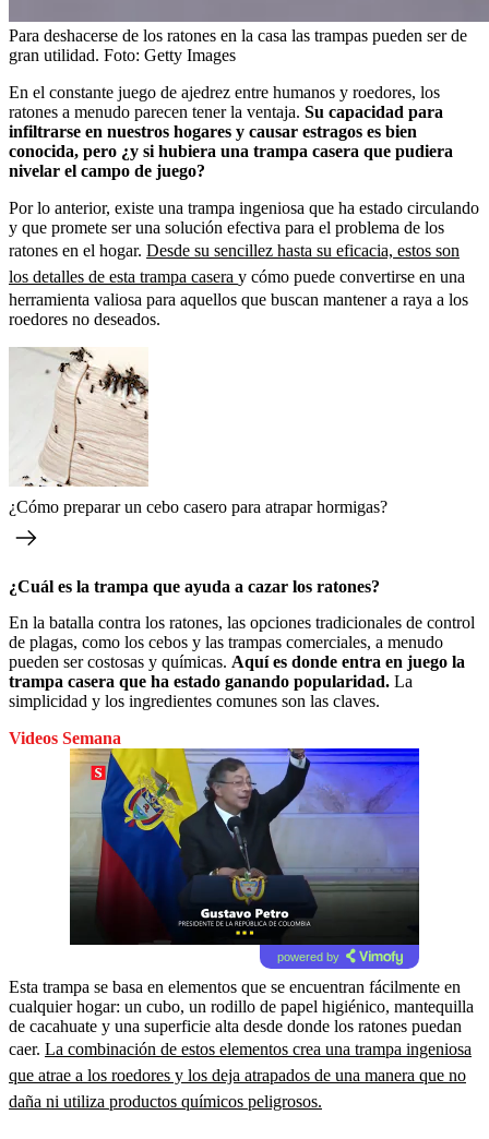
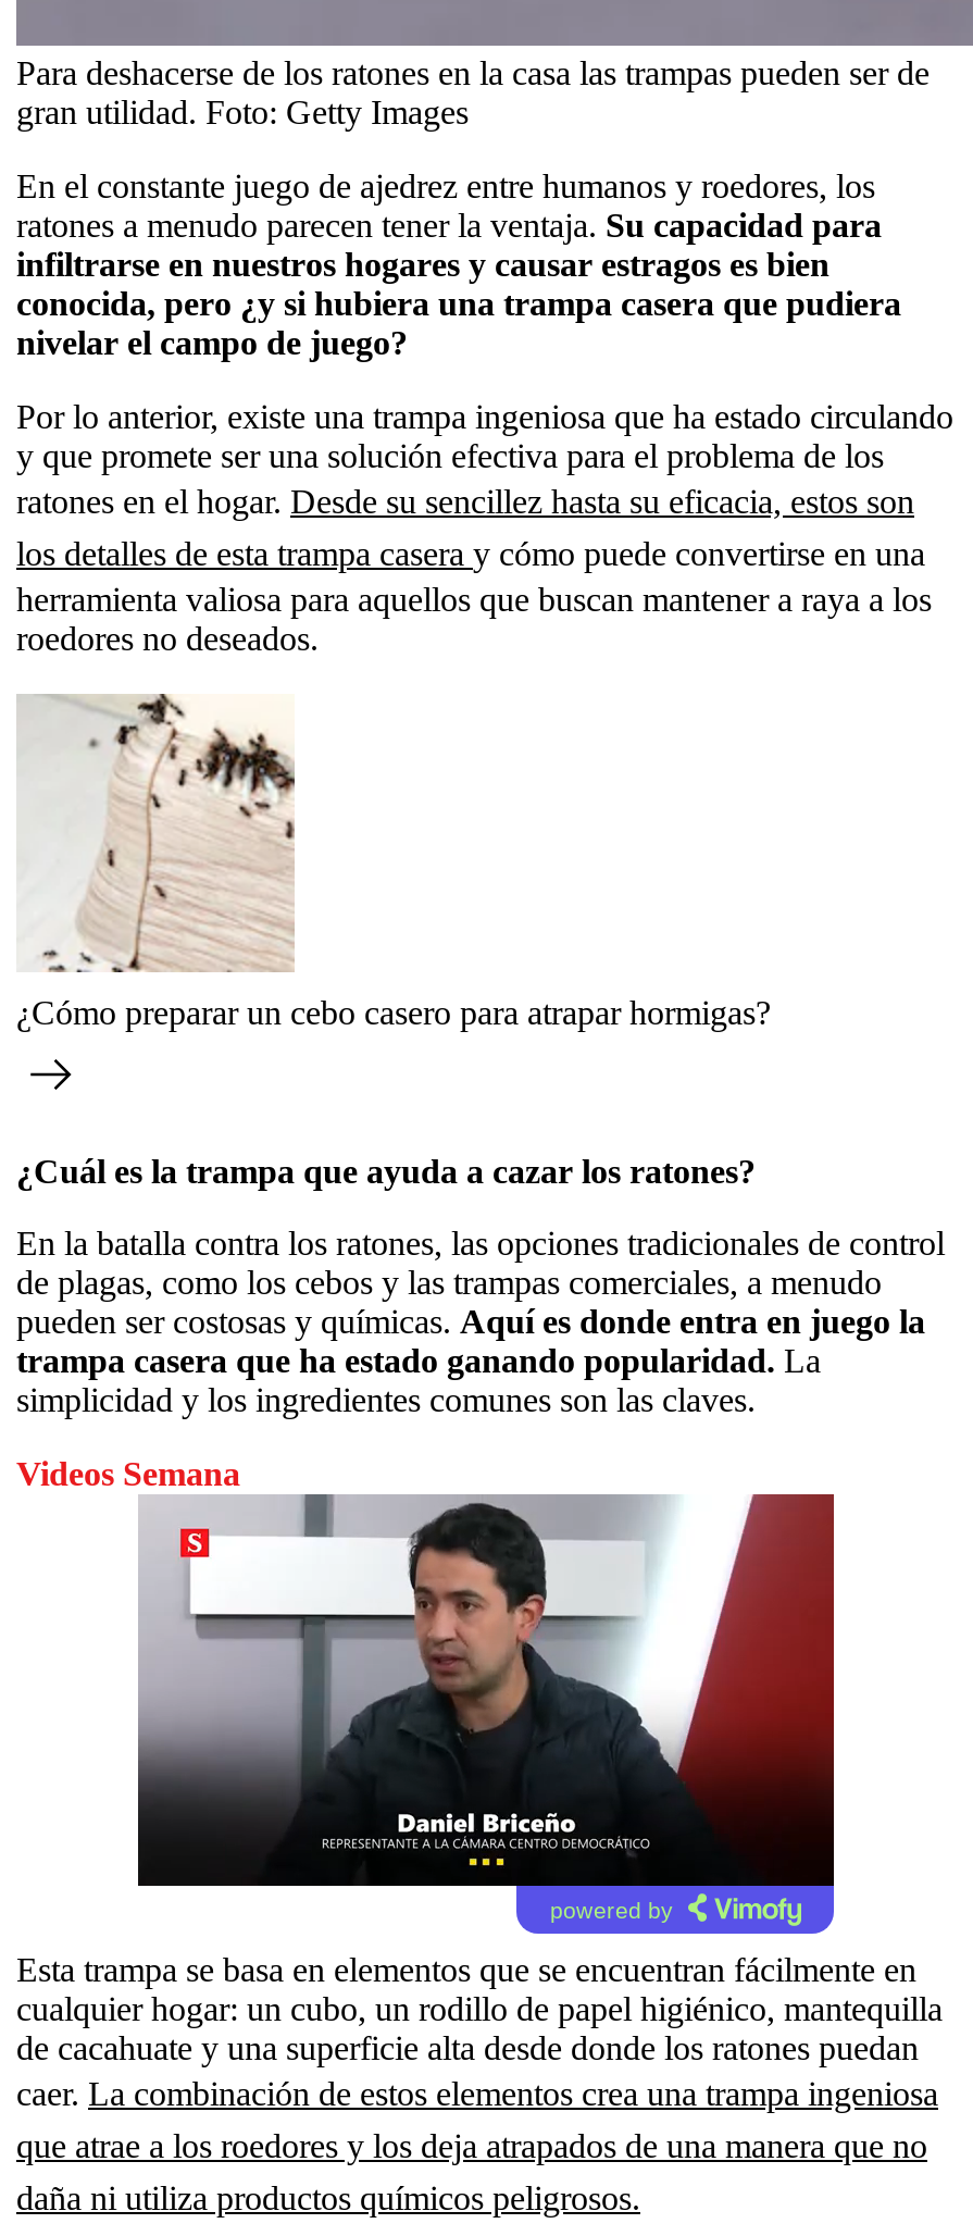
- [image]
+ [image]
